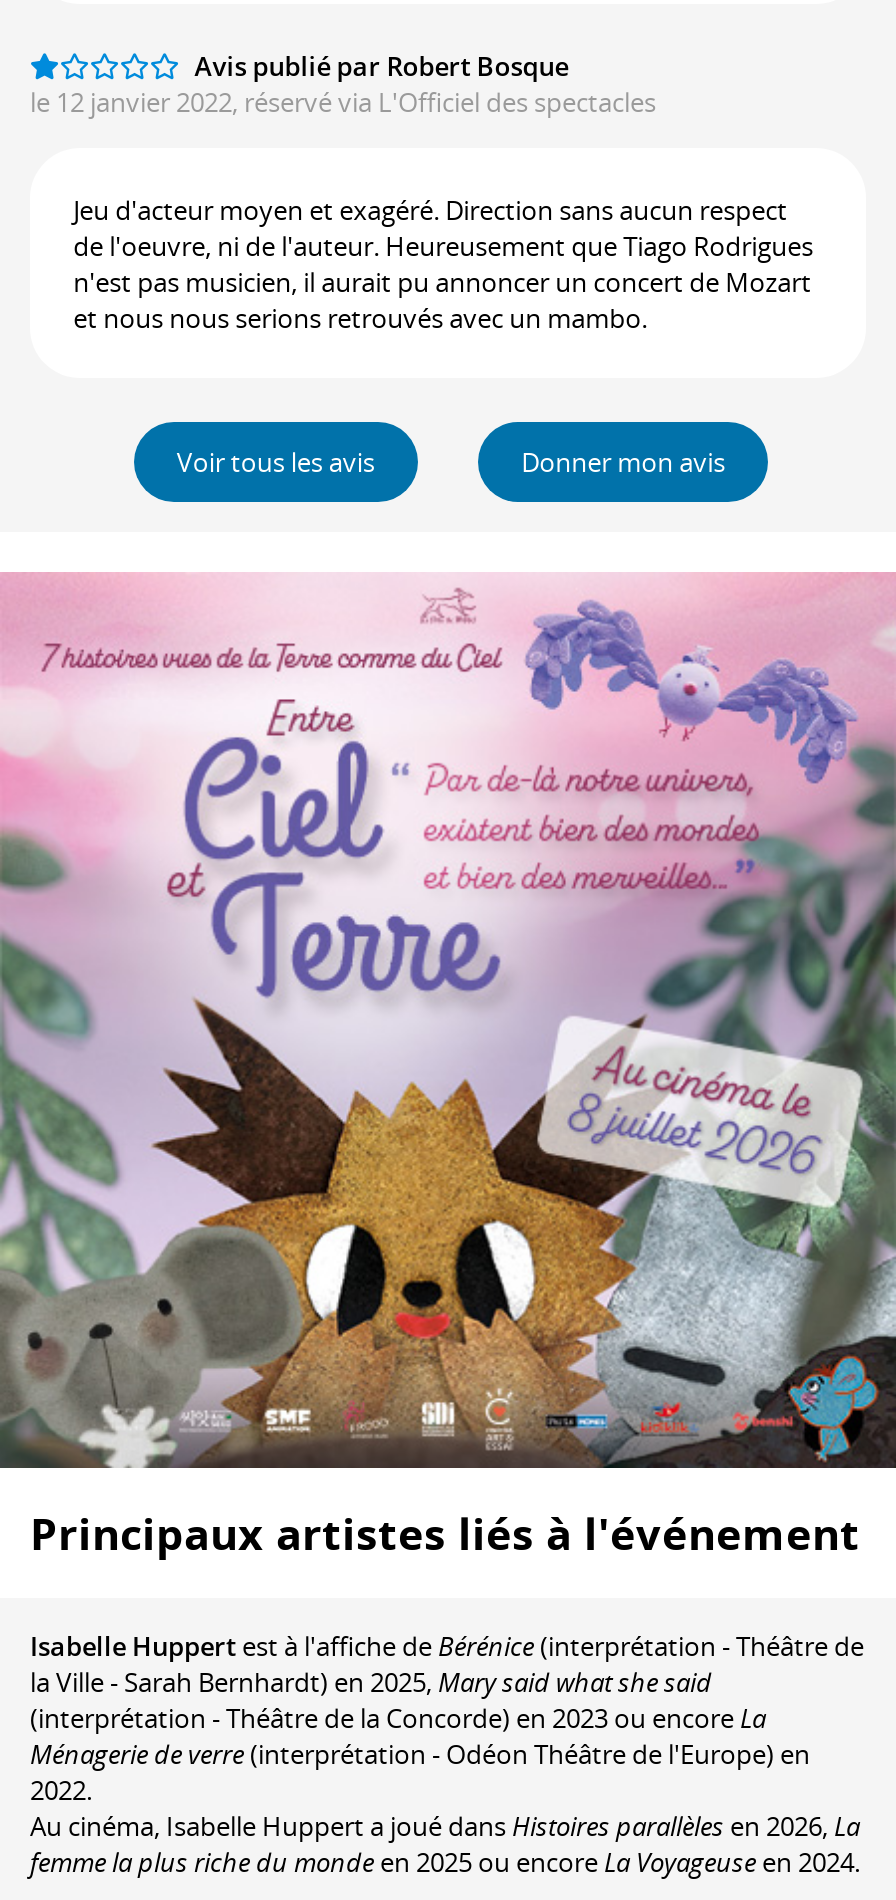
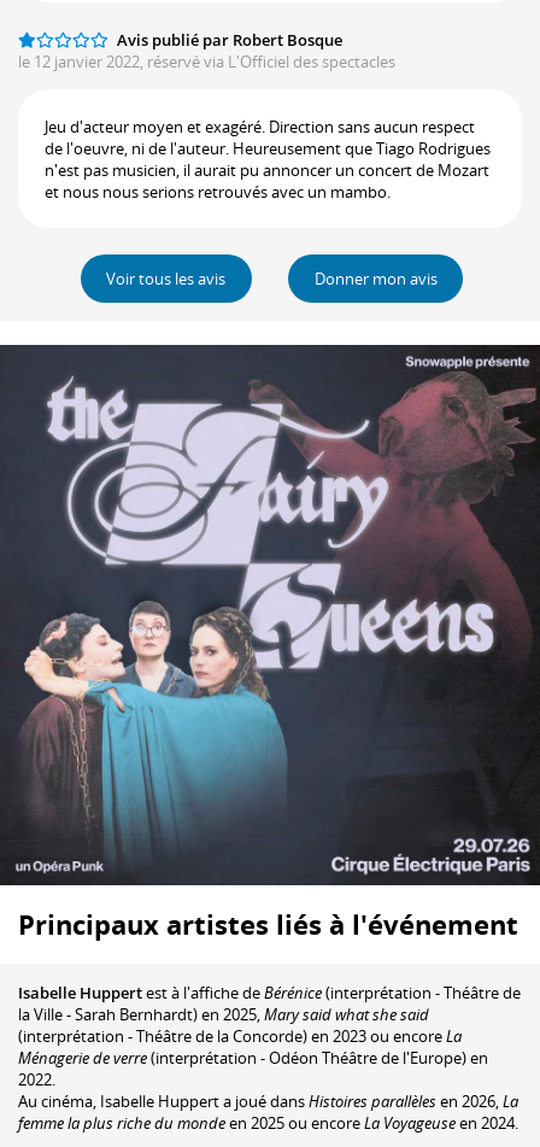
- [image]
+ [image]
